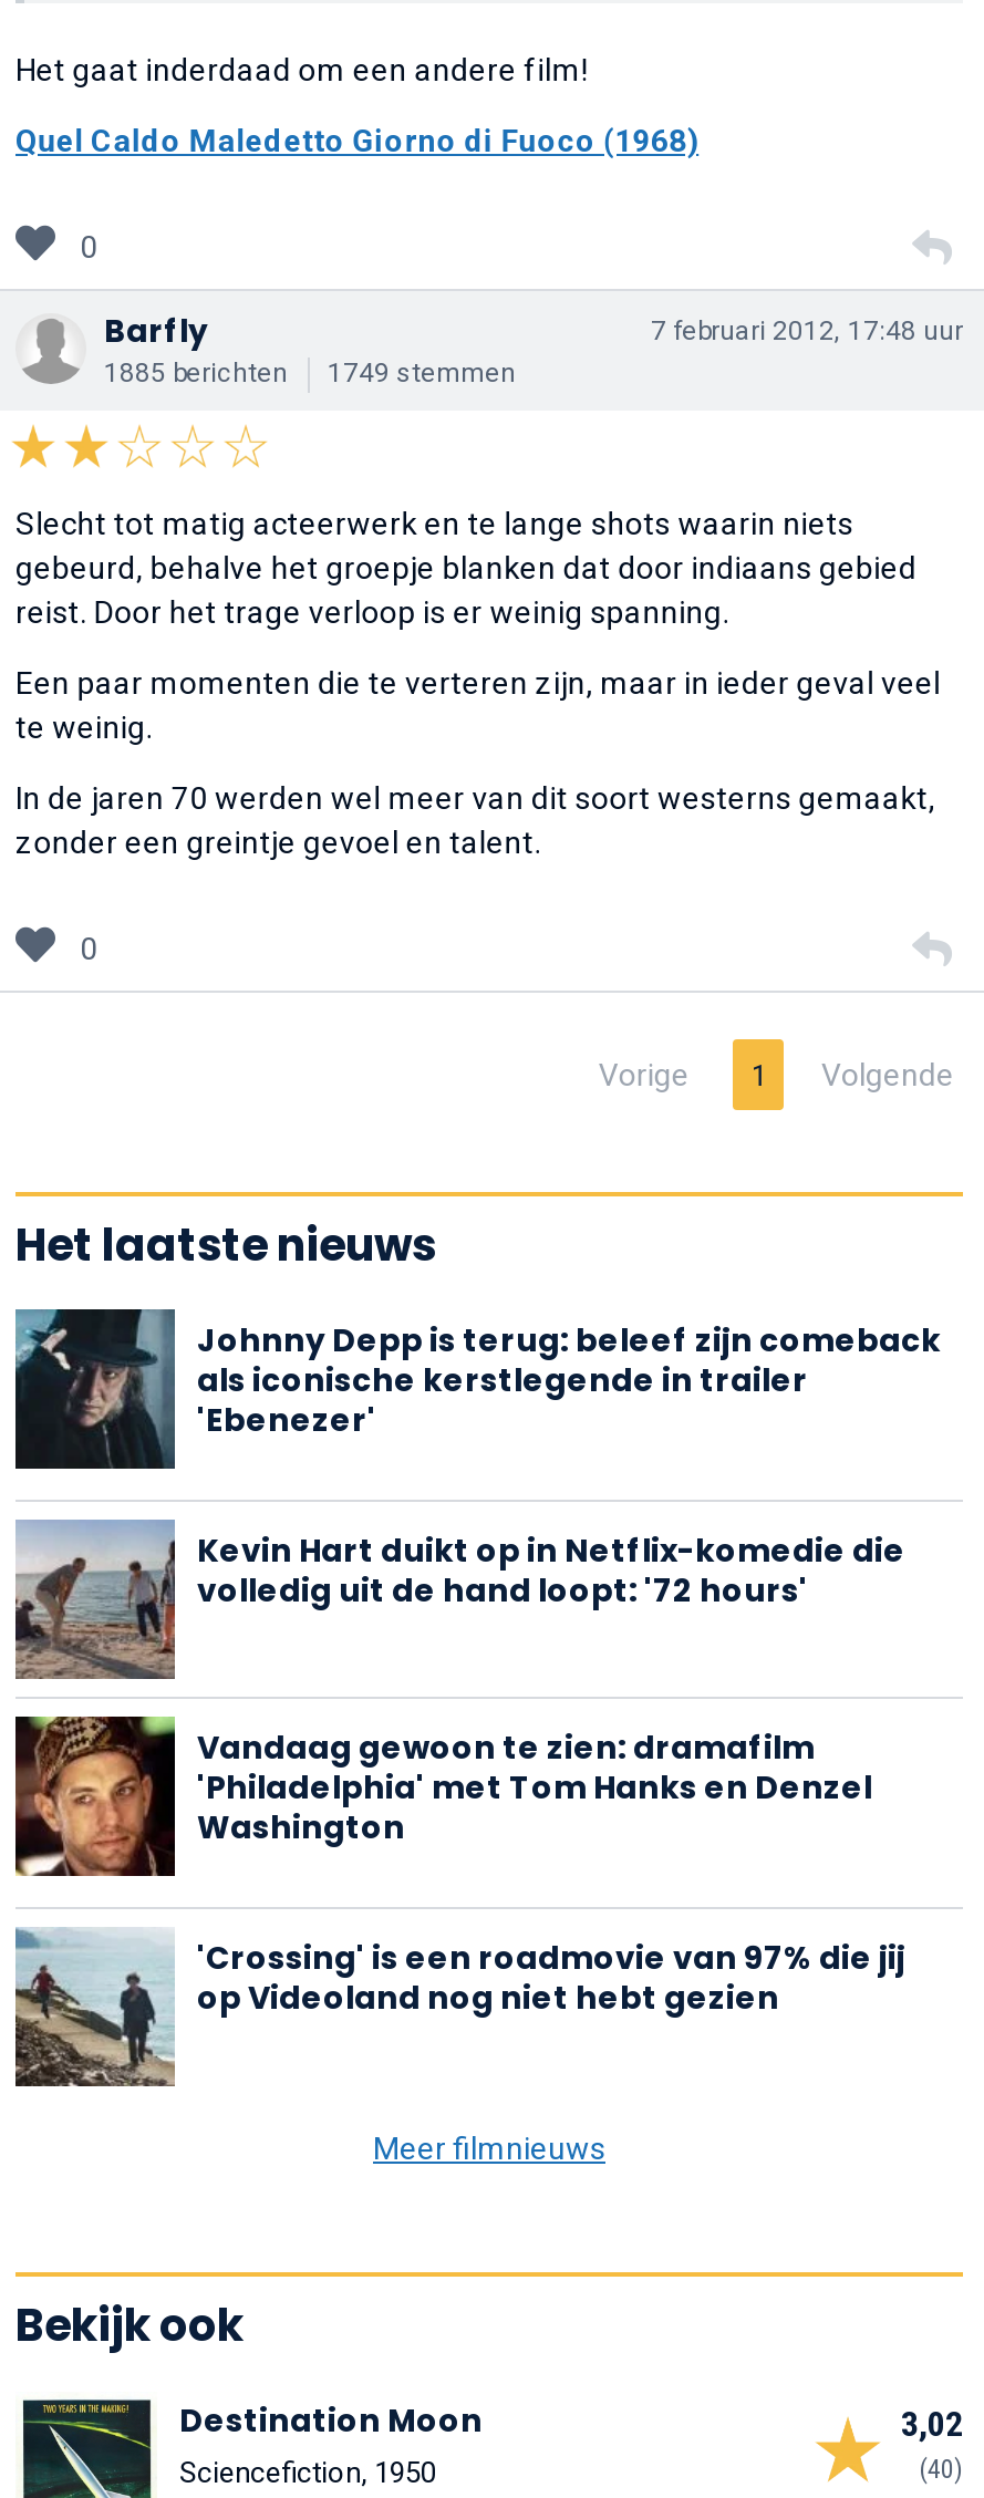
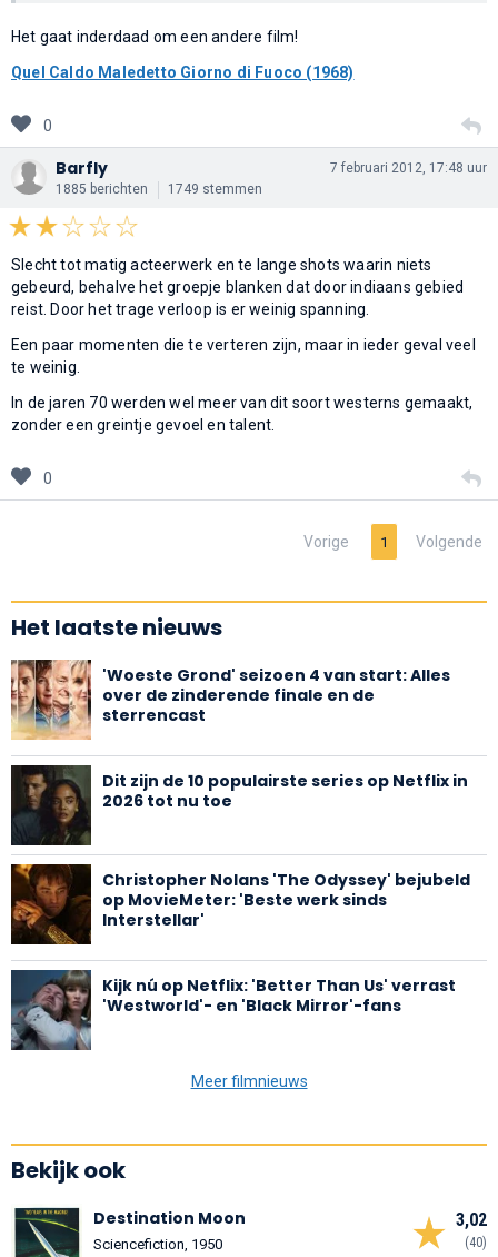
- [image]
- Johnny Depp is terug: beleef zijn comeback
- als iconische kerstlegende in trailer
- 'Ebenezer'
+ [image]
+ 'Woeste Grond' seizoen 4 van start: Alles
+ over de zinderende finale en de
+ sterrencast

- [image]
- Kevin Hart duikt op in Netflix-komedie die
- volledig uit de hand loopt: '72 hours'
+ [image]
+ Dit zijn de 10 populairste series op Netflix in
+ 2026 tot nu toe

- [image]
- Vandaag gewoon te zien: dramafilm
- 'Philadelphia' met Tom Hanks en Denzel
- Washington
+ [image]
+ Christopher Nolans 'The Odyssey' bejubeld
+ op MovieMeter: 'Beste werk sinds
+ Interstellar'

- [image]
- 'Crossing' is een roadmovie van 97% die jij
- op Videoland nog niet hebt gezien
+ [image]
+ Kijk nú op Netflix: 'Better Than Us' verrast
+ 'Westworld'- en 'Black Mirror'-fans
